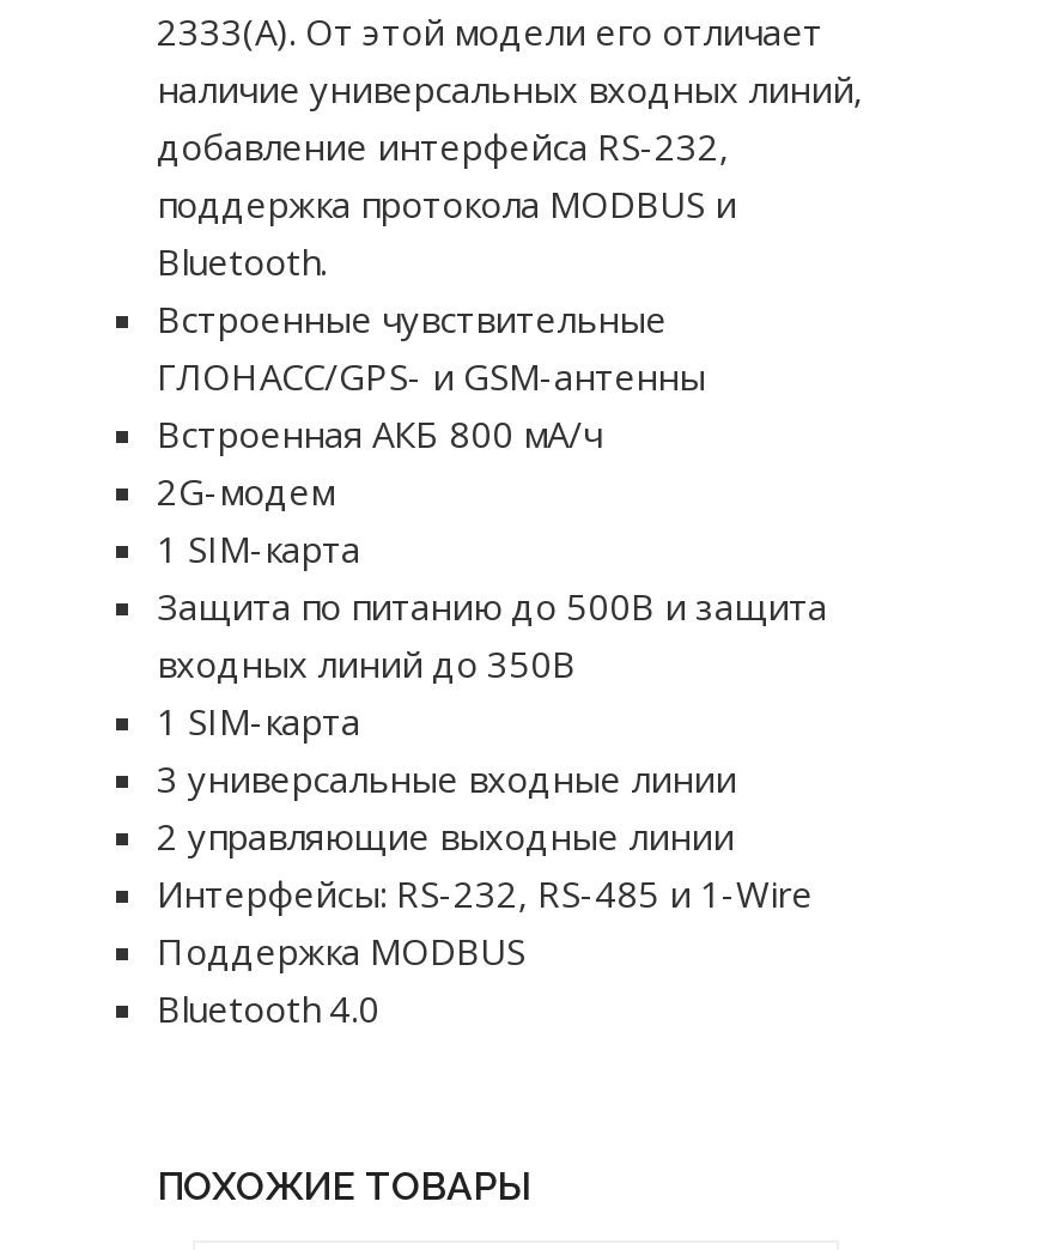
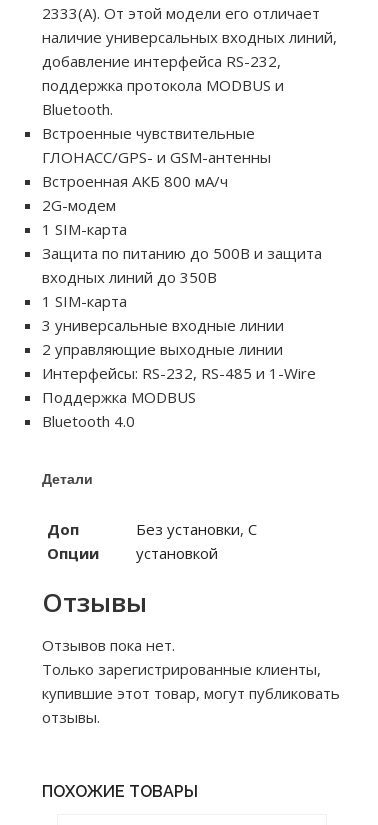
+ Детали
+ Доп
+ Опции

+ Без установки, С
+ установкой
+ Отзывы
+ Отзывов пока нет.
+ Только зарегистрированные клиенты,
+ купившие этот товар, могут публиковать
+ отзывы.
